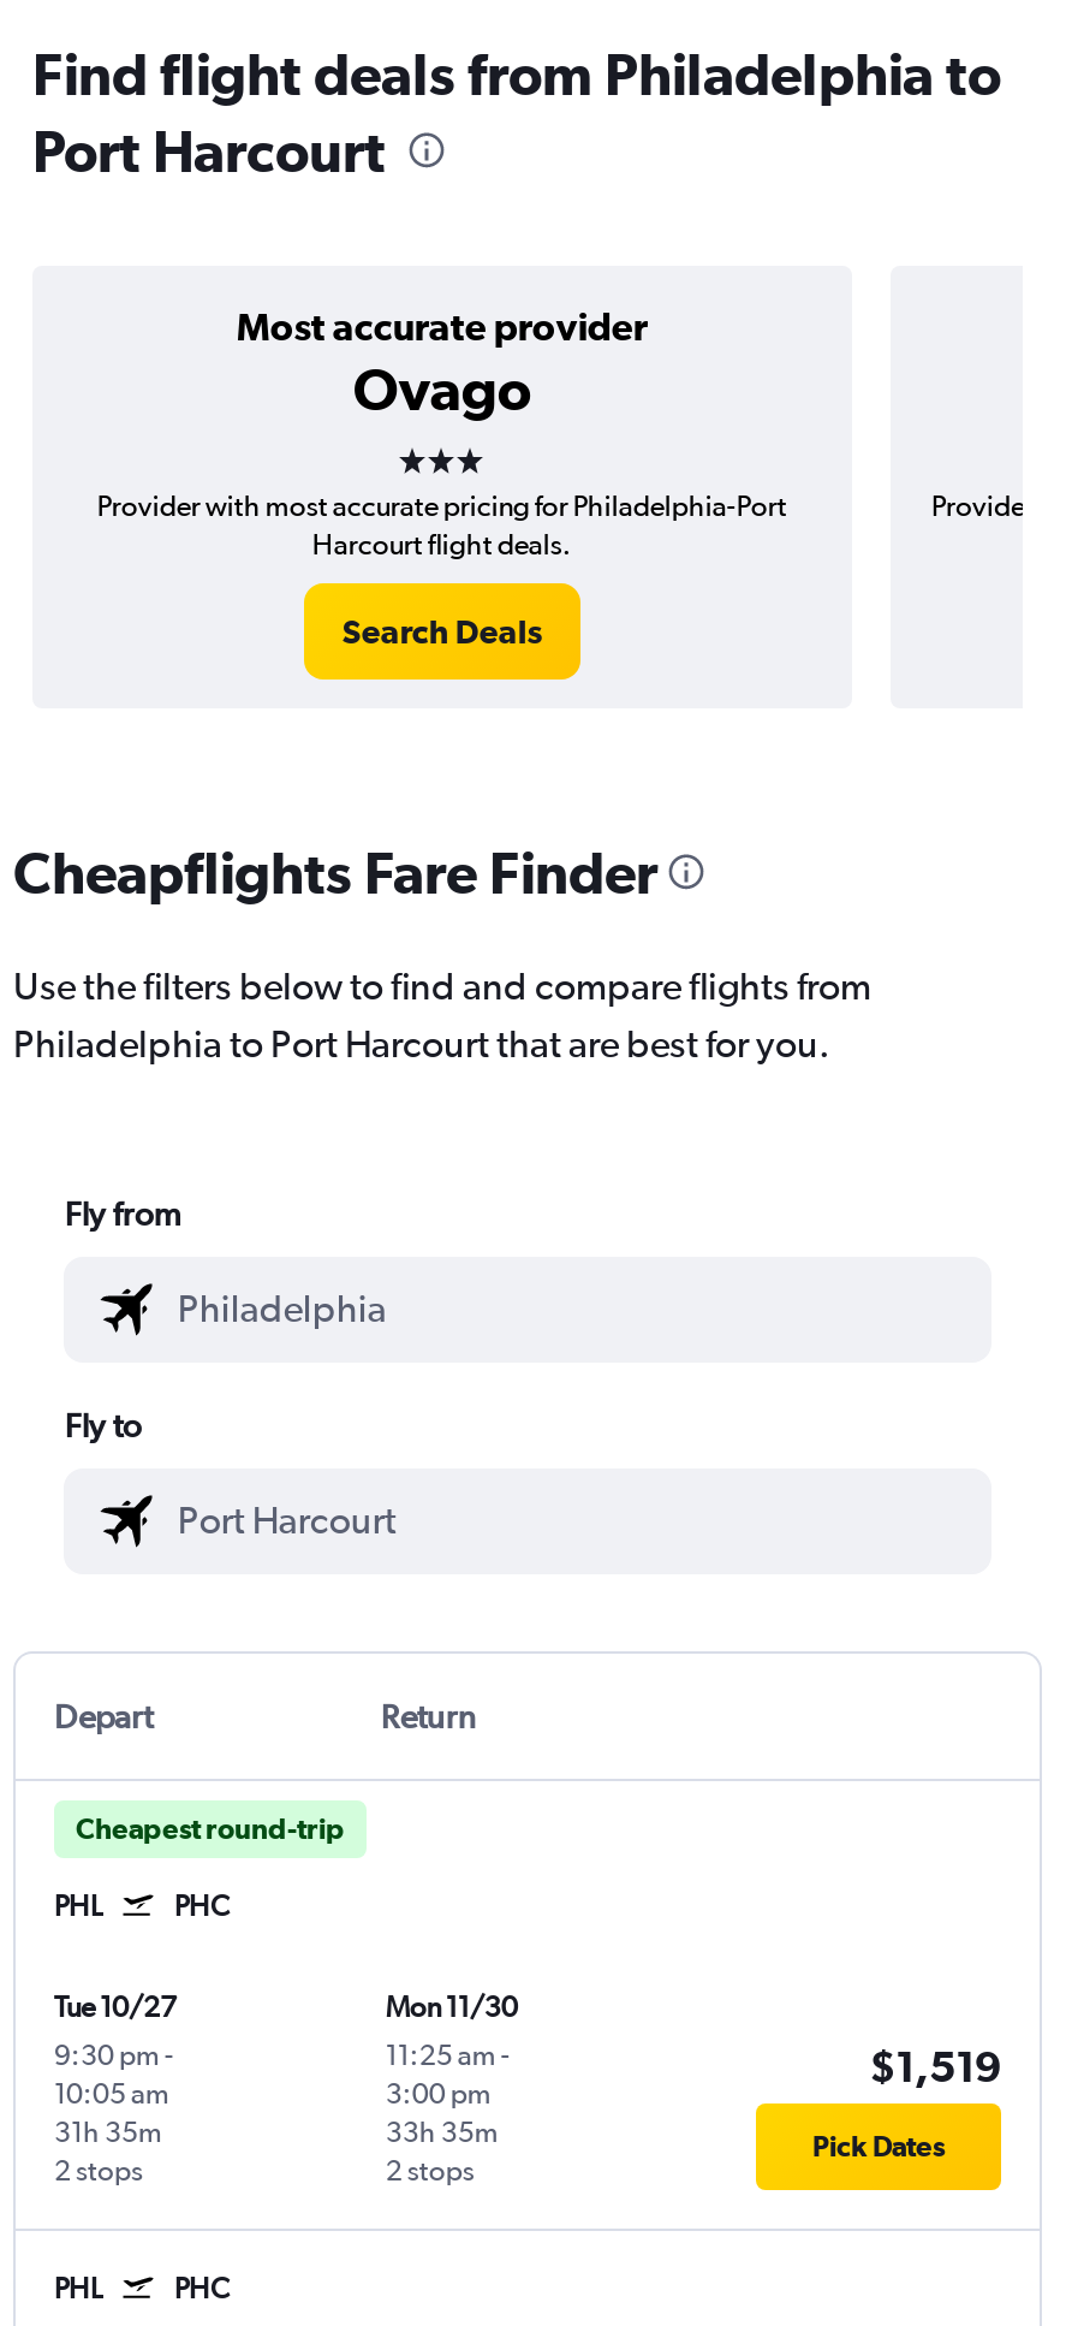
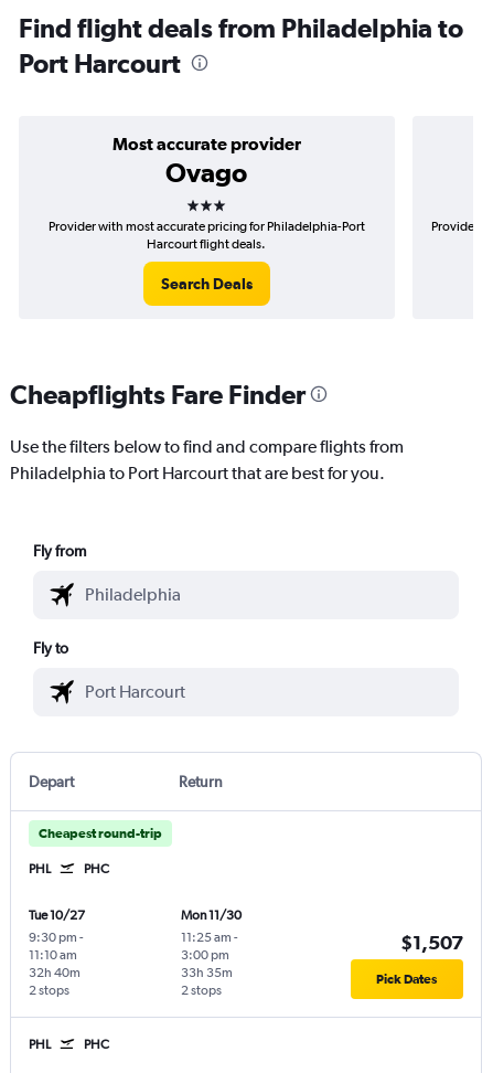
- $1,519
+ $1,507

- 10:05 am
+ 11:10 am

- 31h 35m
+ 32h 40m
